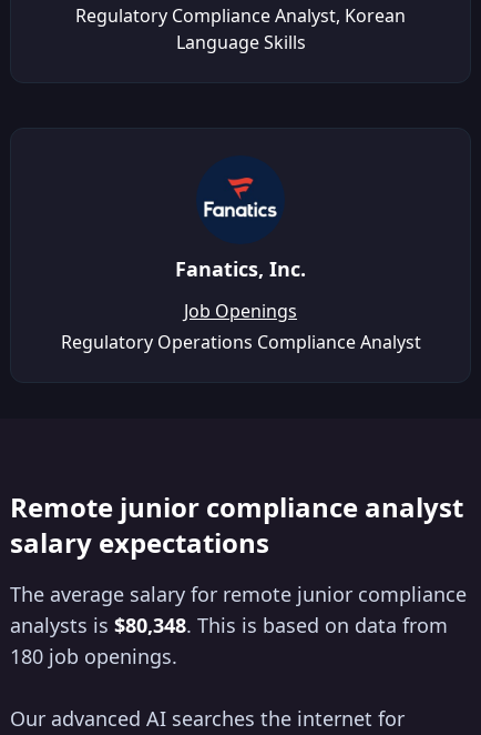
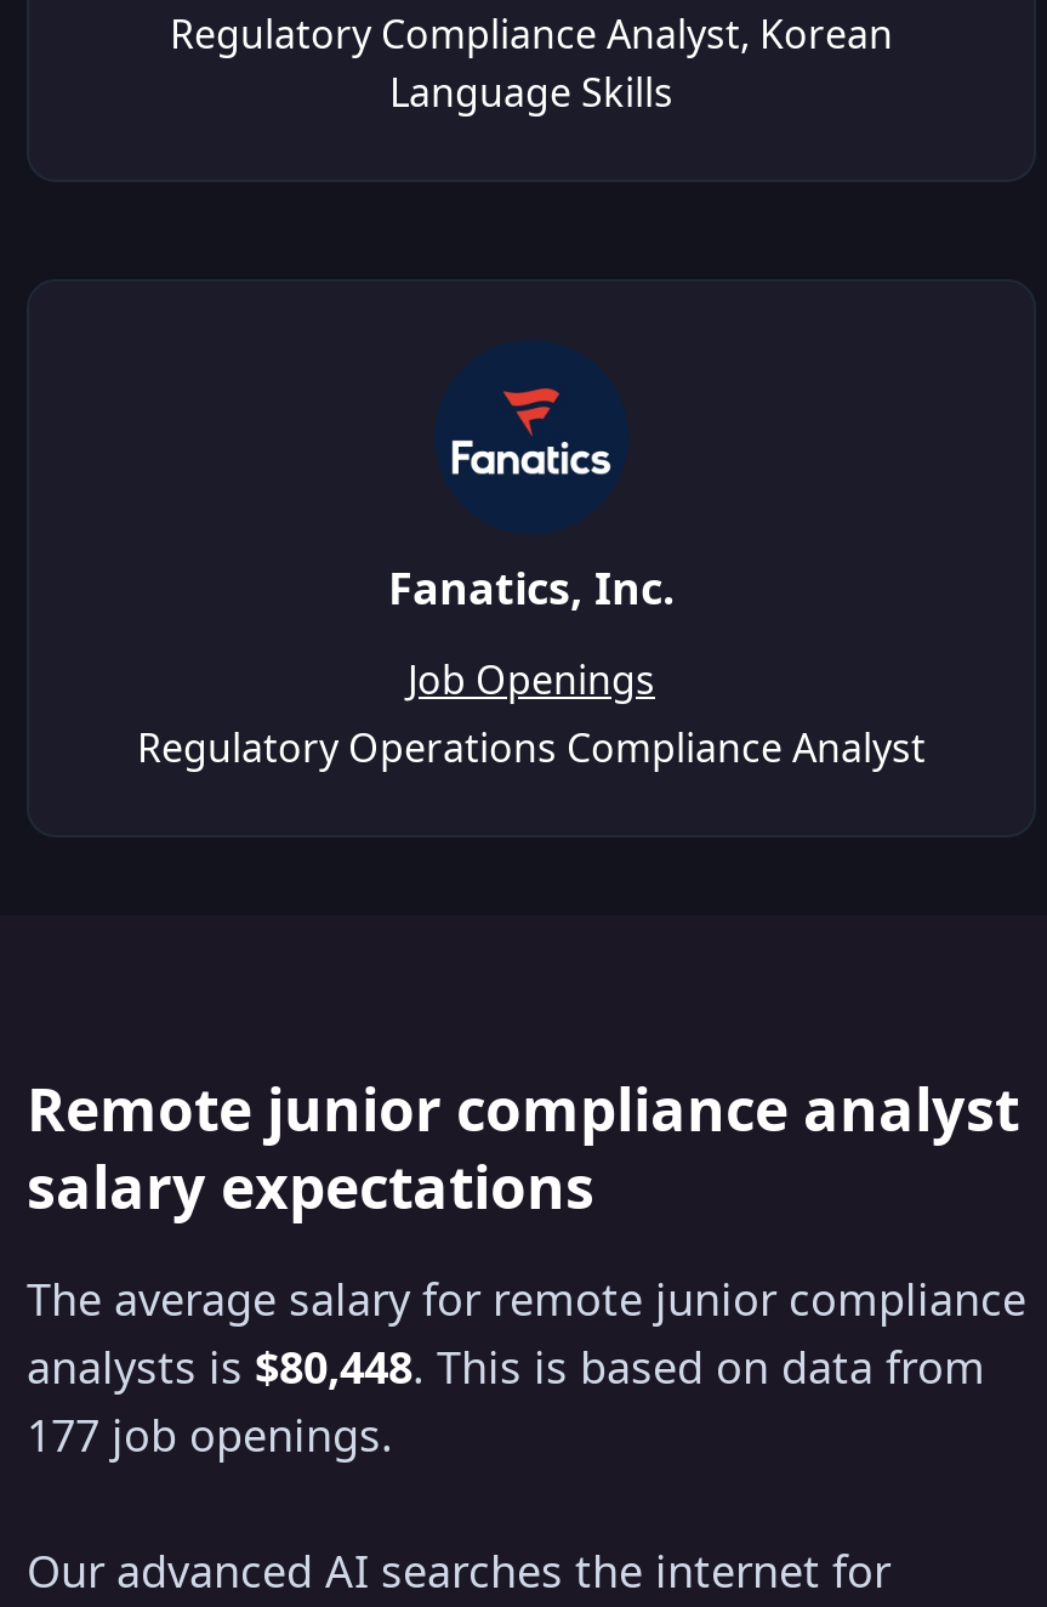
- analysts is $80,348. This is based on data from
+ analysts is $80,448. This is based on data from

- 180 job openings.
+ 177 job openings.
